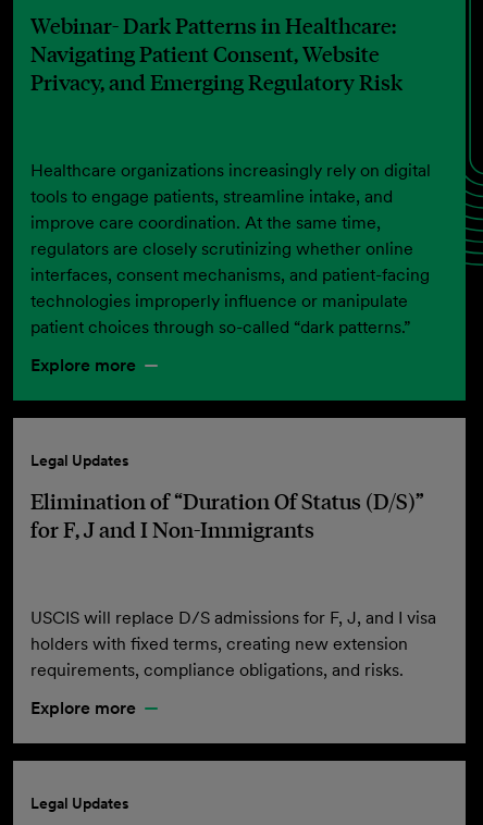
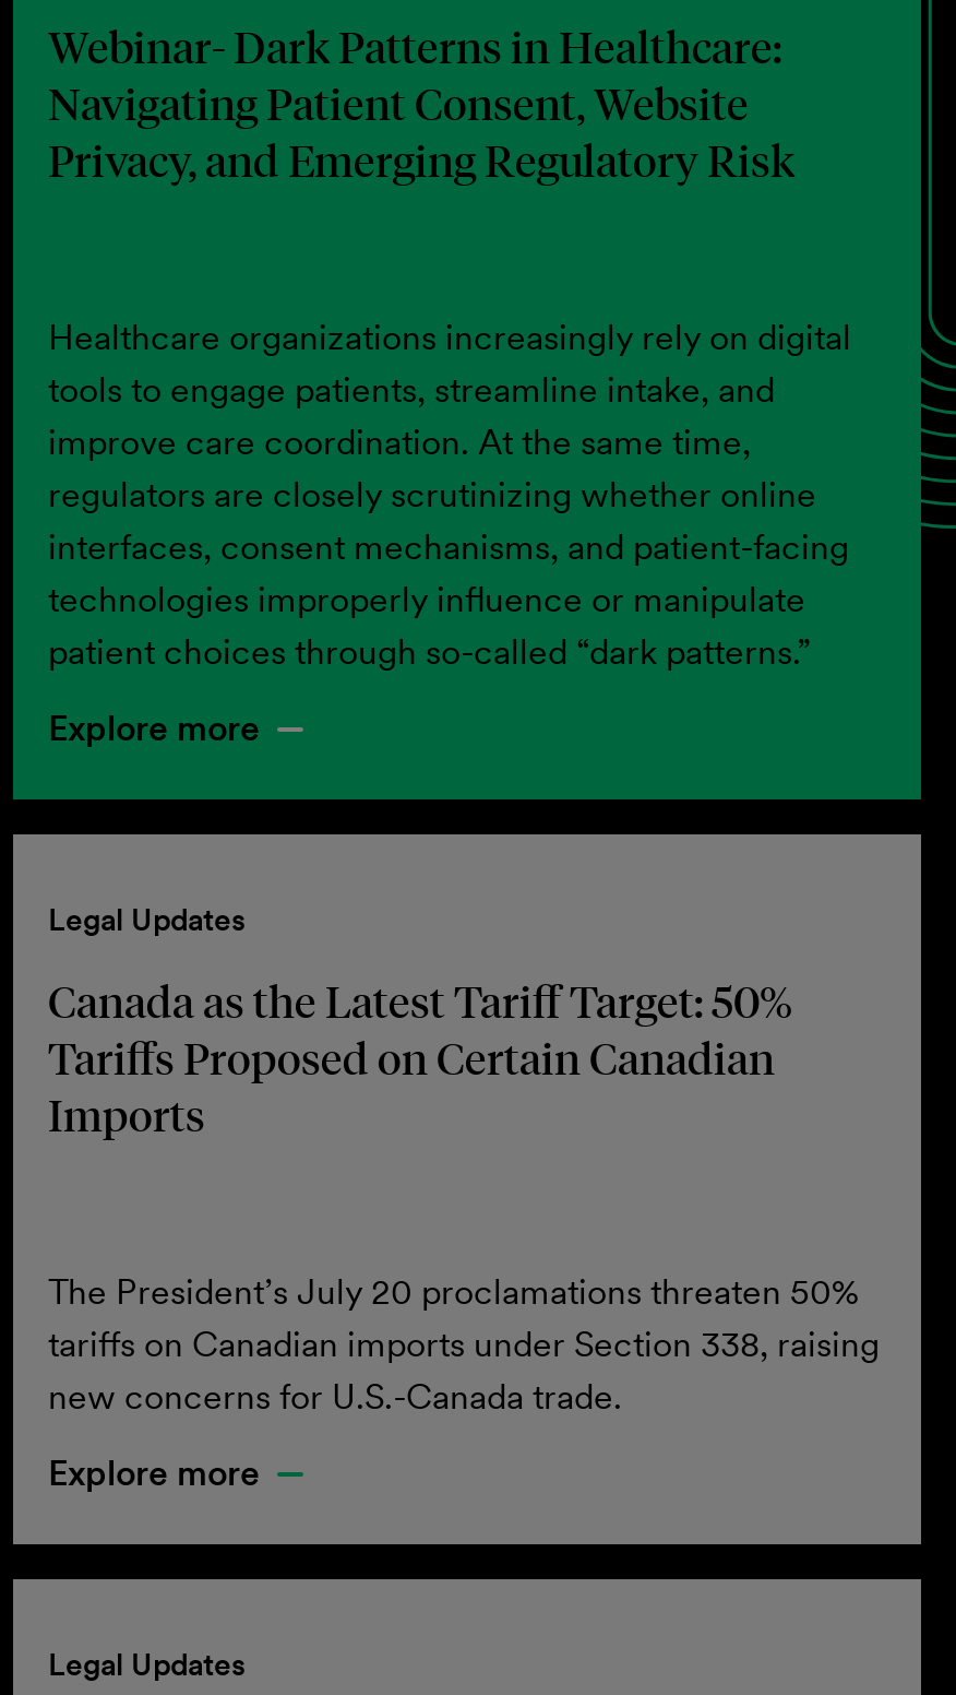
- Elimination of “Duration Of Status (D/S)”
- for F, J and I Non-Immigrants
+ Canada as the Latest Tariff Target: 50%
+ Tariffs Proposed on Certain Canadian
+ Imports

- USCIS will replace D/S admissions for F, J, and I visa
- holders with fixed terms, creating new extension
- requirements, compliance obligations, and risks.
+ The President’s July 20 proclamations threaten 50%
+ tariffs on Canadian imports under Section 338, raising
+ new concerns for U.S.-Canada trade.
